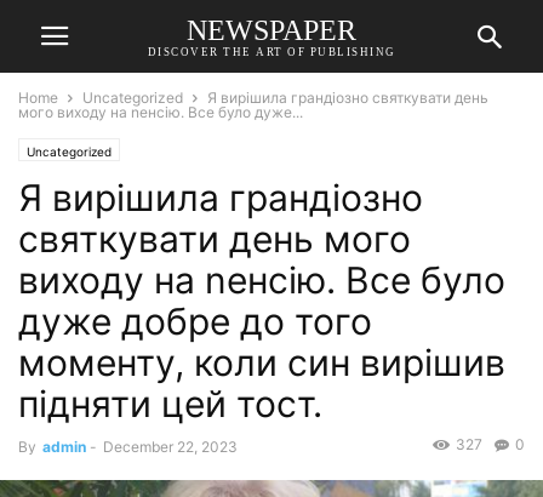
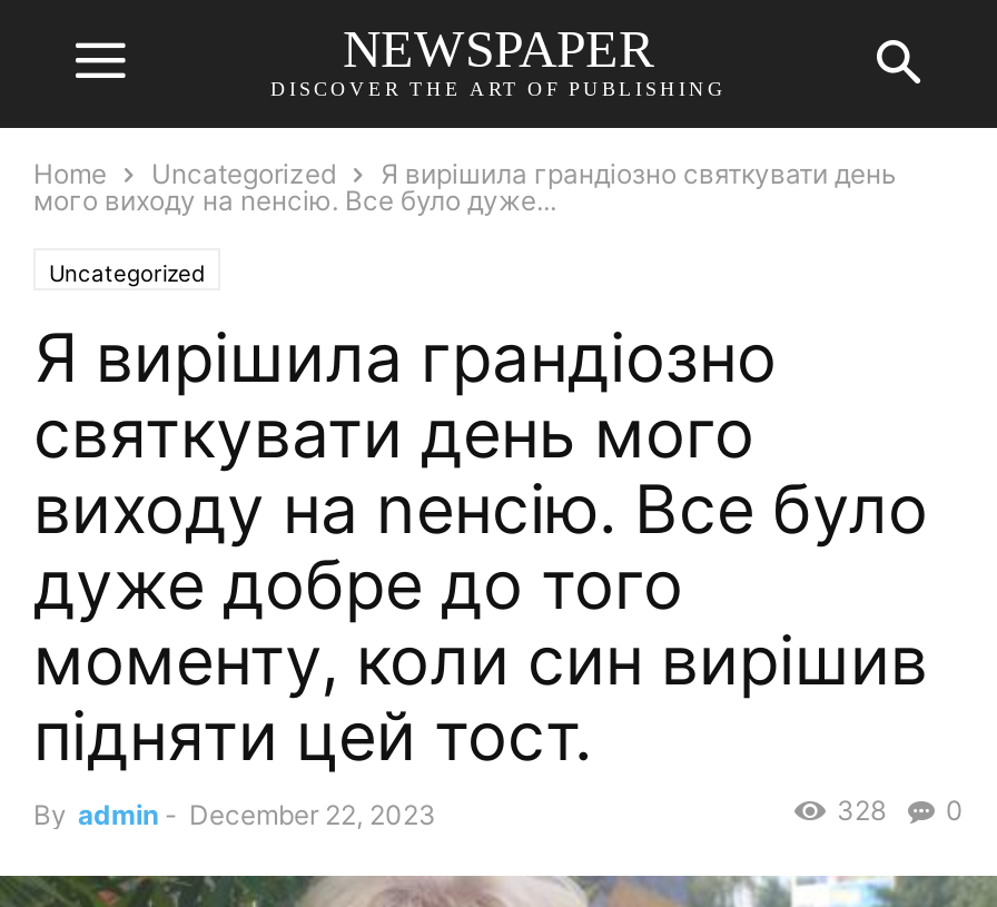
- 327 0
+ 328 0
